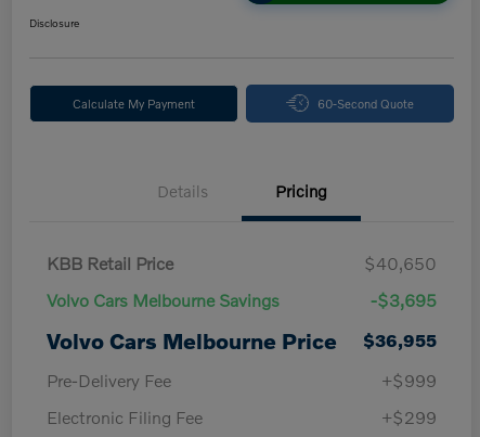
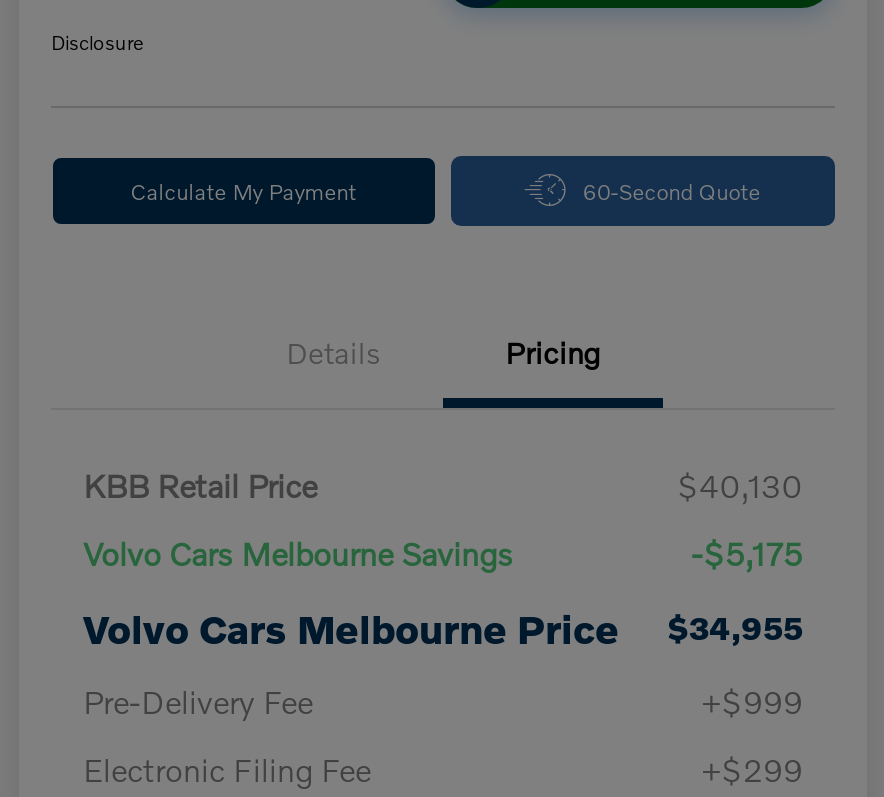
- $40,650
+ $40,130

- -$3,695
+ -$5,175

- Volvo Cars Melbourne Price $36,955
+ Volvo Cars Melbourne Price $34,955
